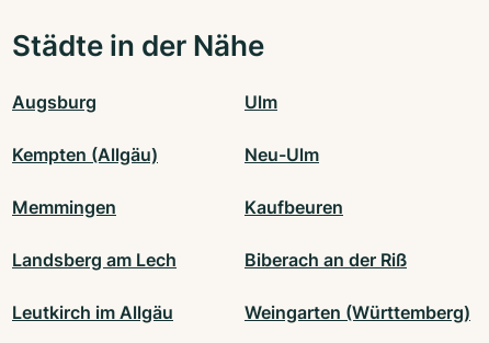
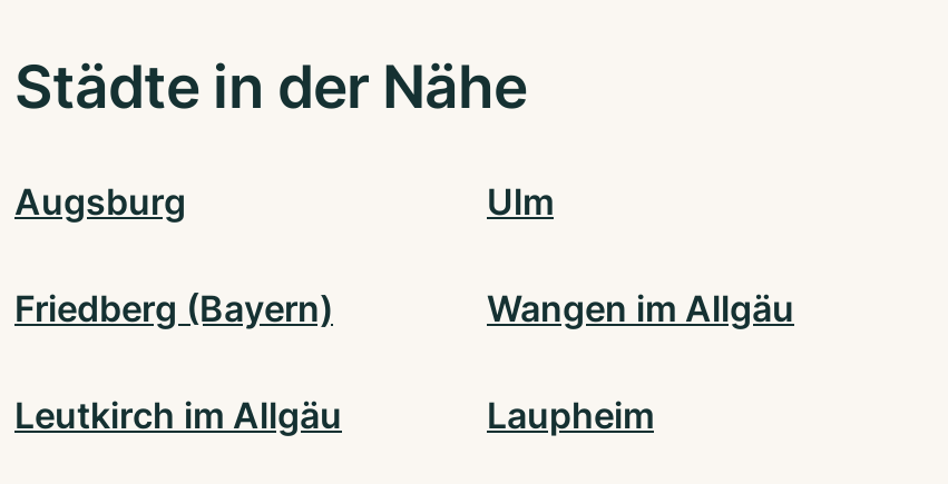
- Kempten (Allgäu)
- Neu-Ulm
- Memmingen
- Kaufbeuren
- Landsberg am Lech
- Biberach an der Riß
+ Friedberg (Bayern)
+ Wangen im Allgäu

- Weingarten (Württemberg)
+ Laupheim
